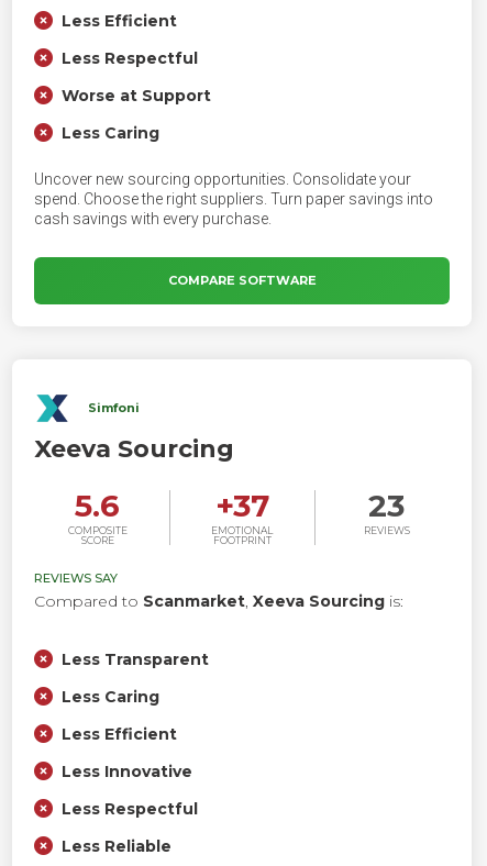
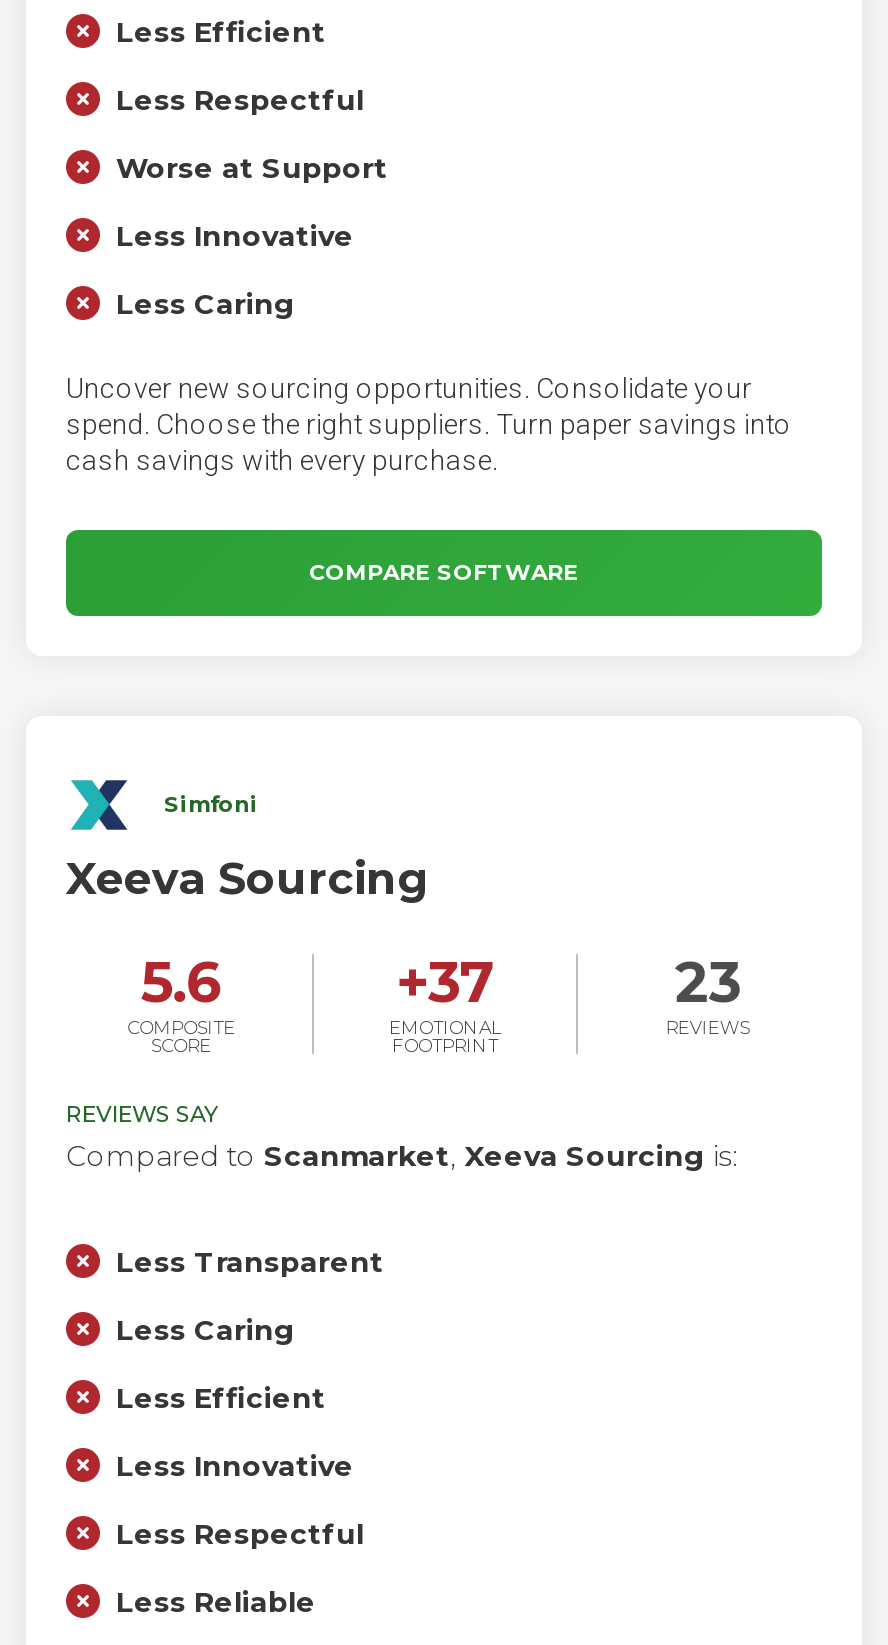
+ Less Innovative
